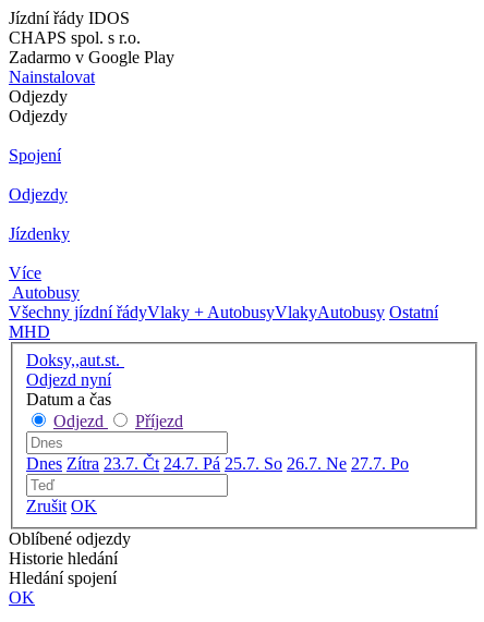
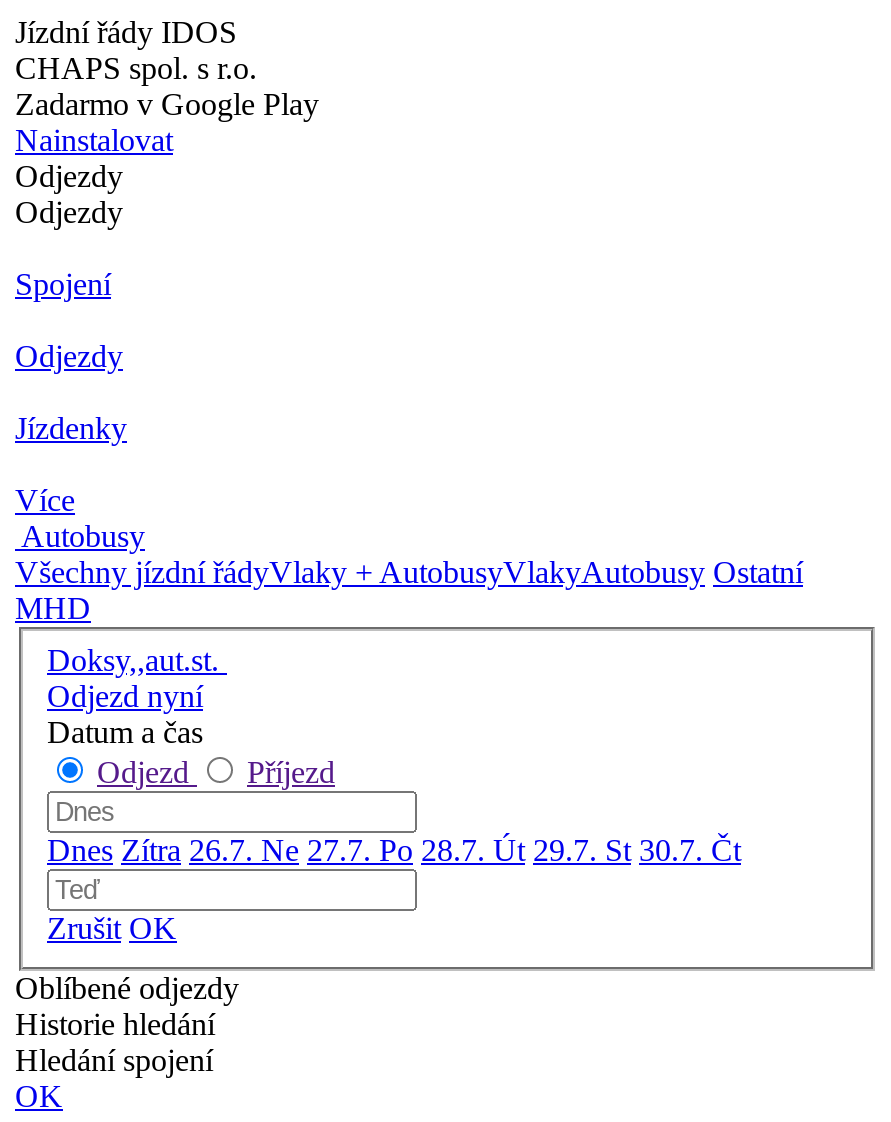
- Dnes Zítra 23.7. Čt 24.7. Pá 25.7. So 26.7. Ne 27.7. Po
+ Dnes Zítra 26.7. Ne 27.7. Po 28.7. Út 29.7. St 30.7. Čt
